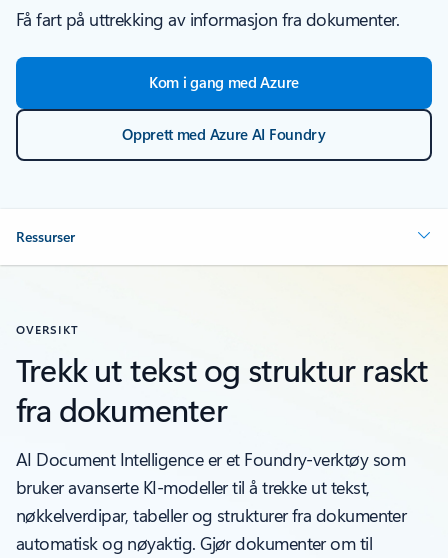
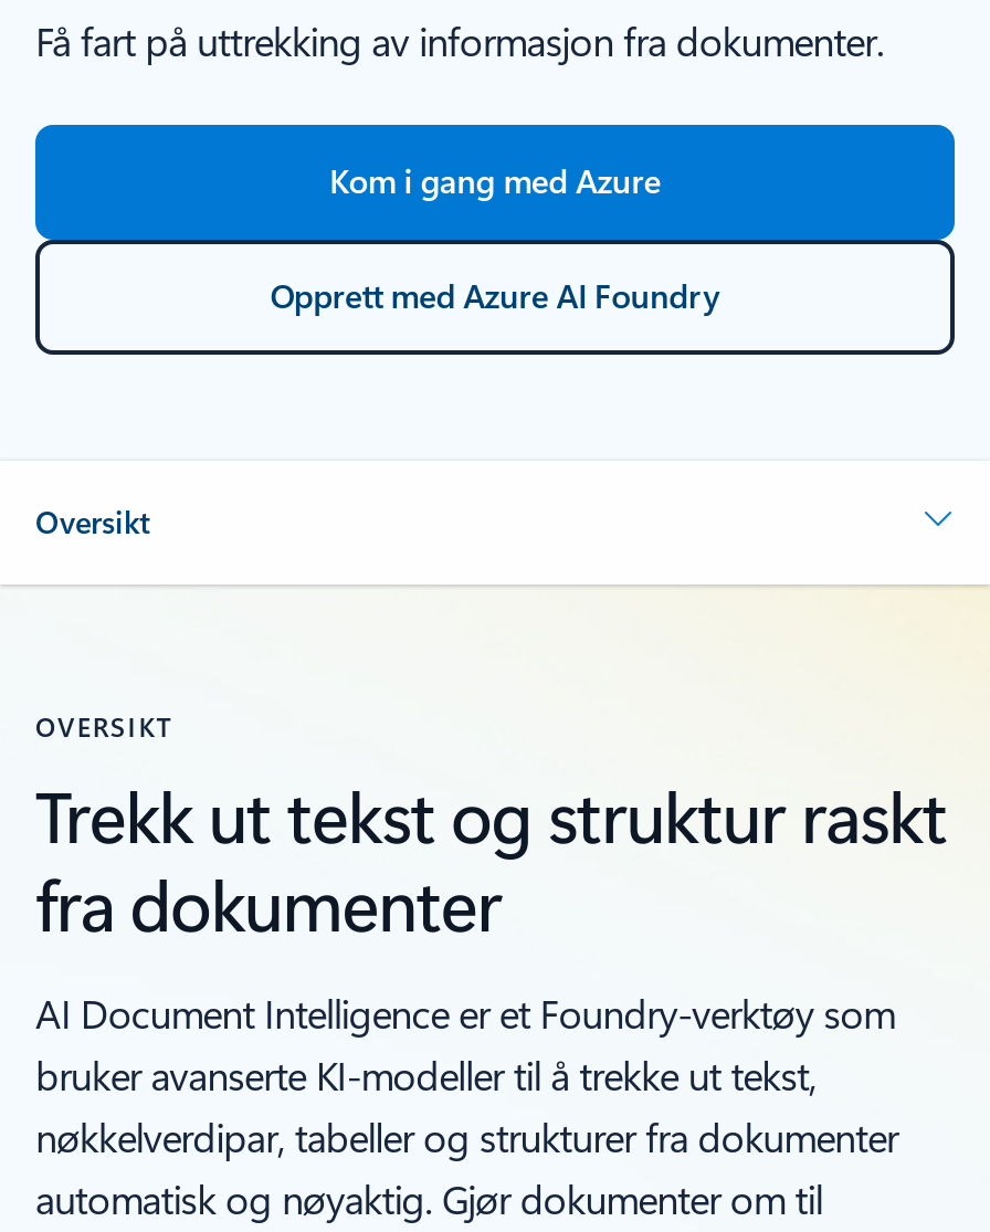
- Ressurser
+ Oversikt
